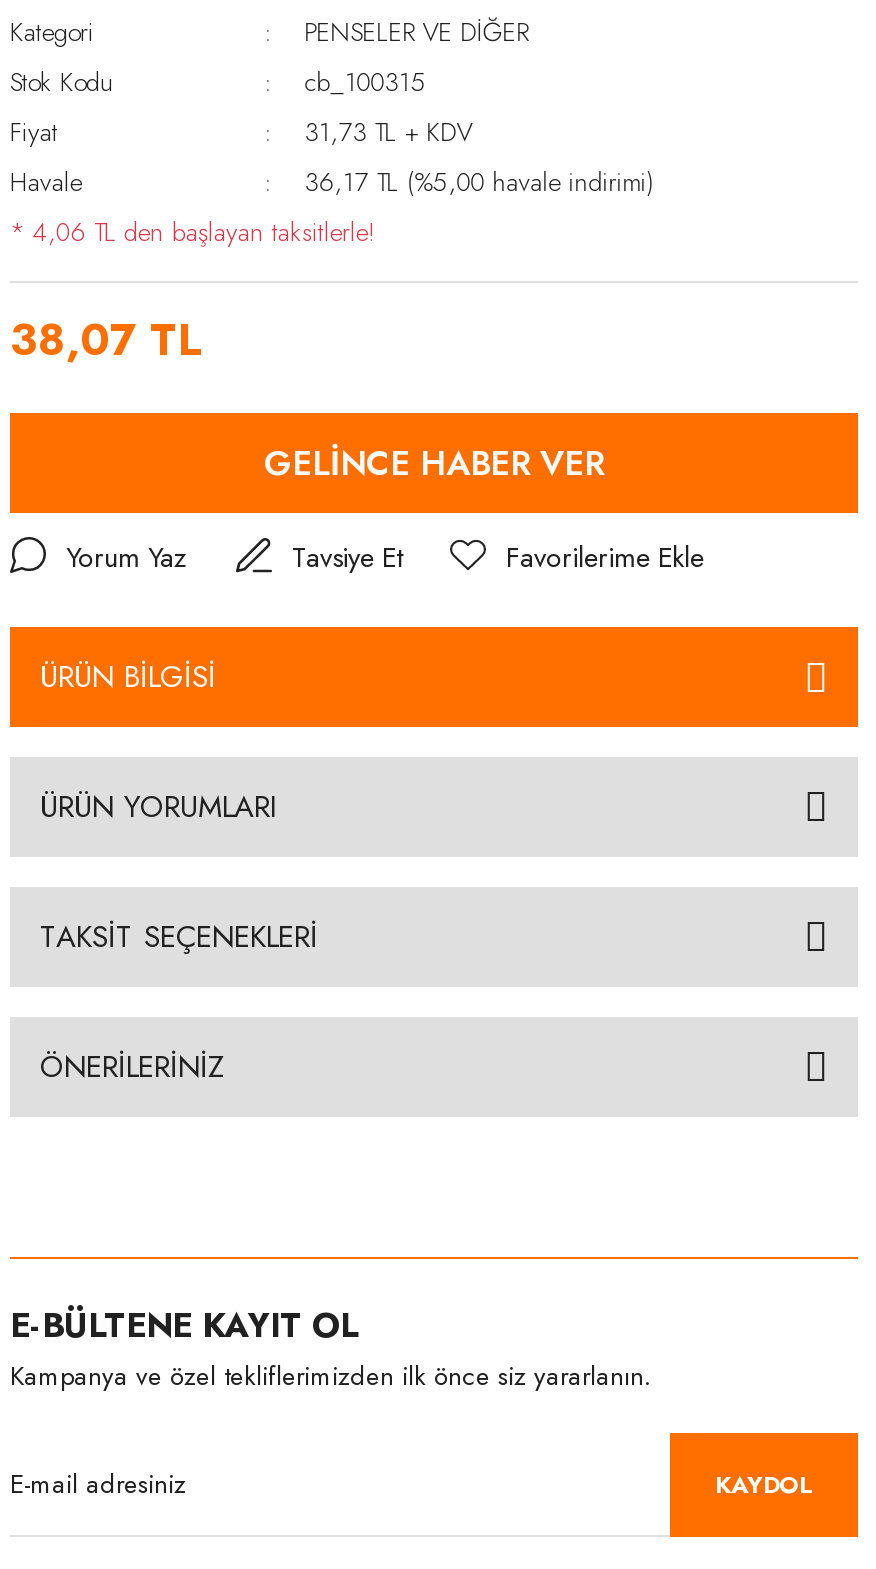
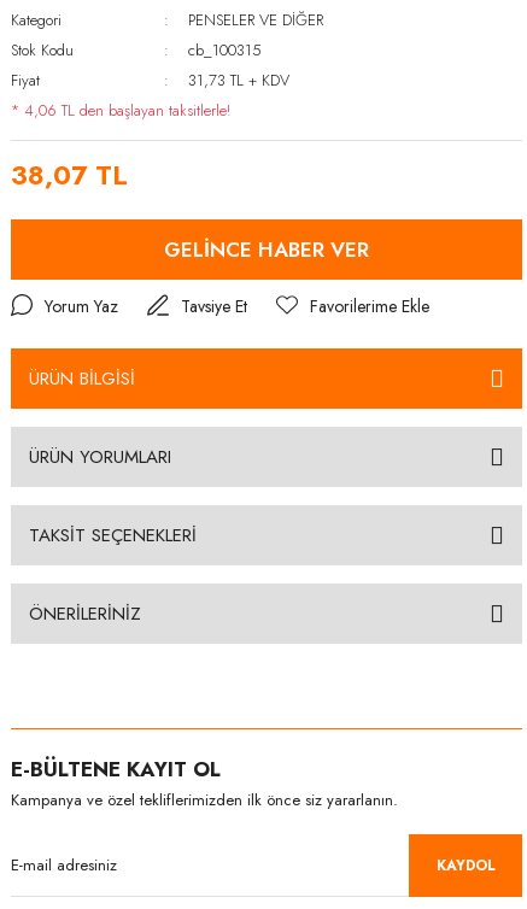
- Havale
- 36,17 TL (%5,00 havale indirimi)
